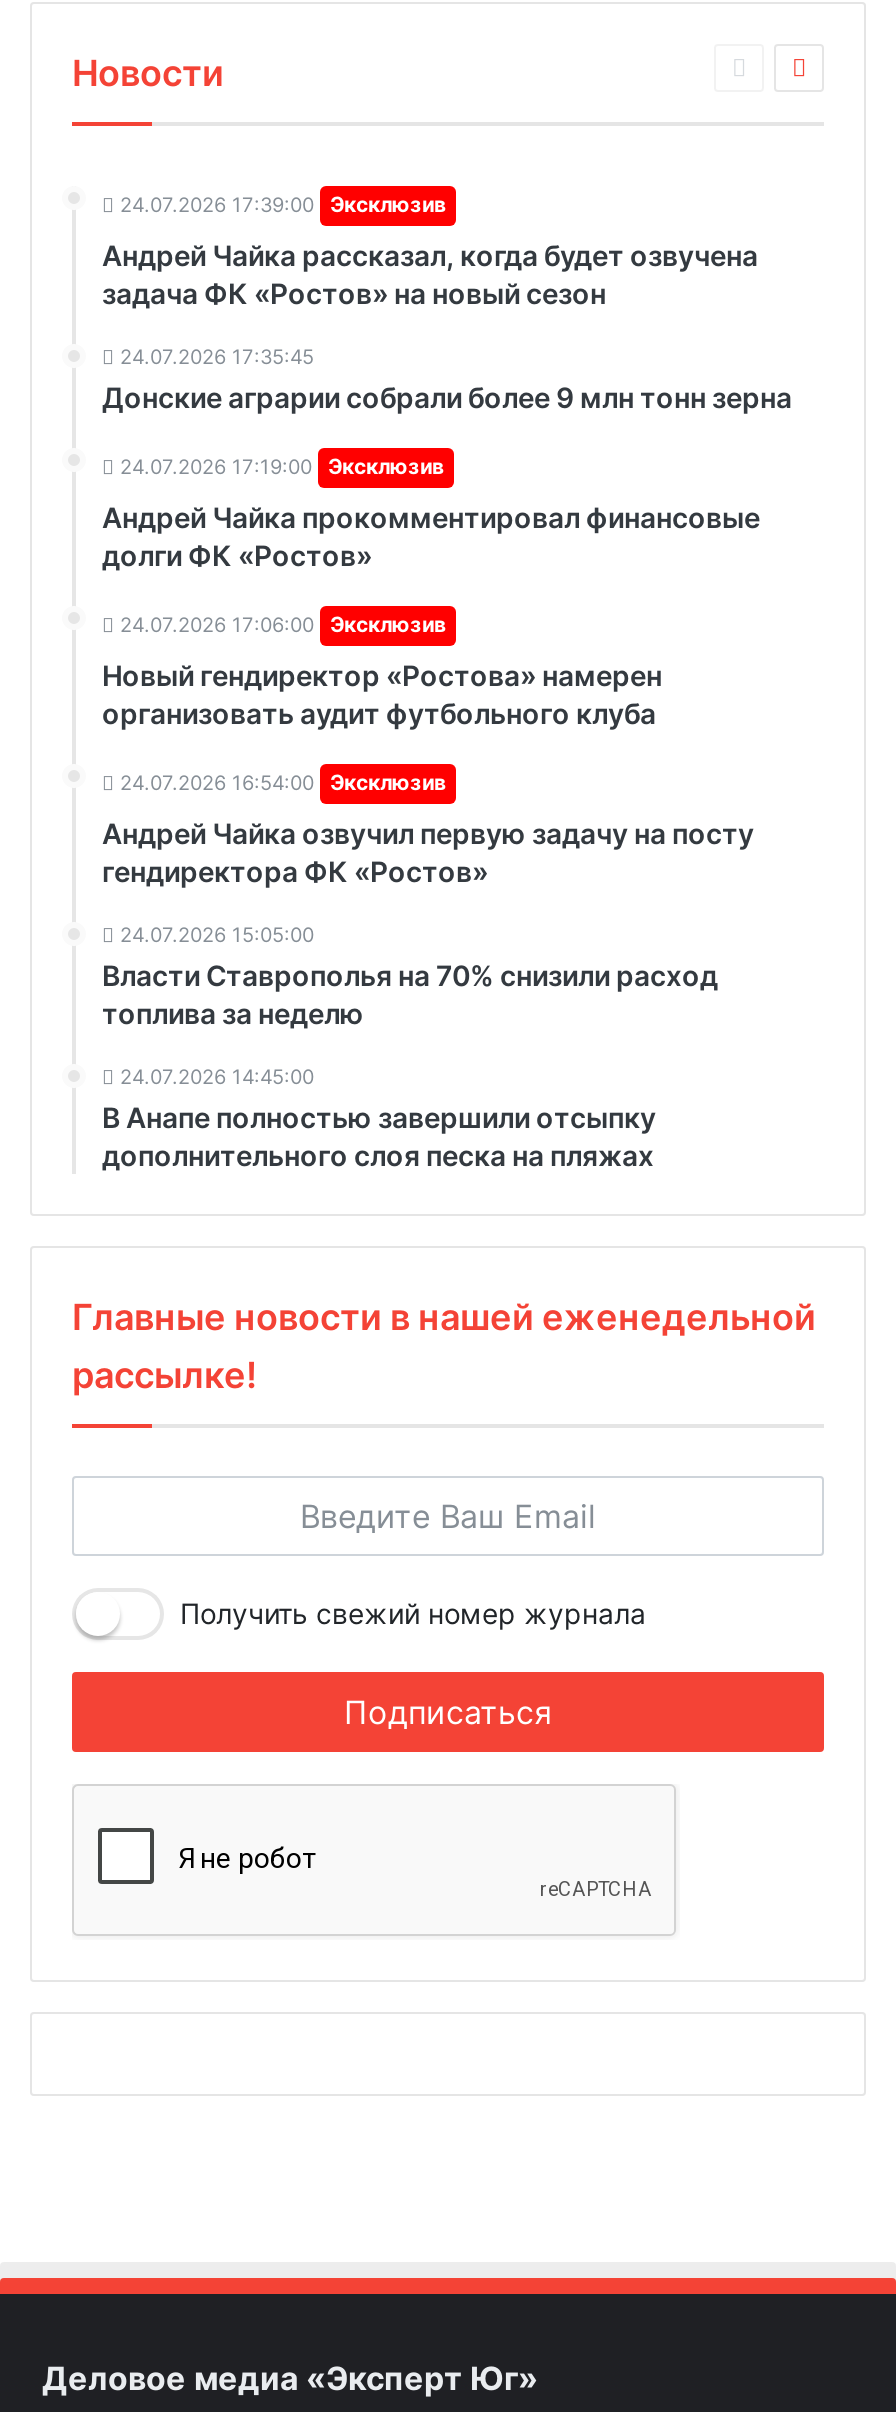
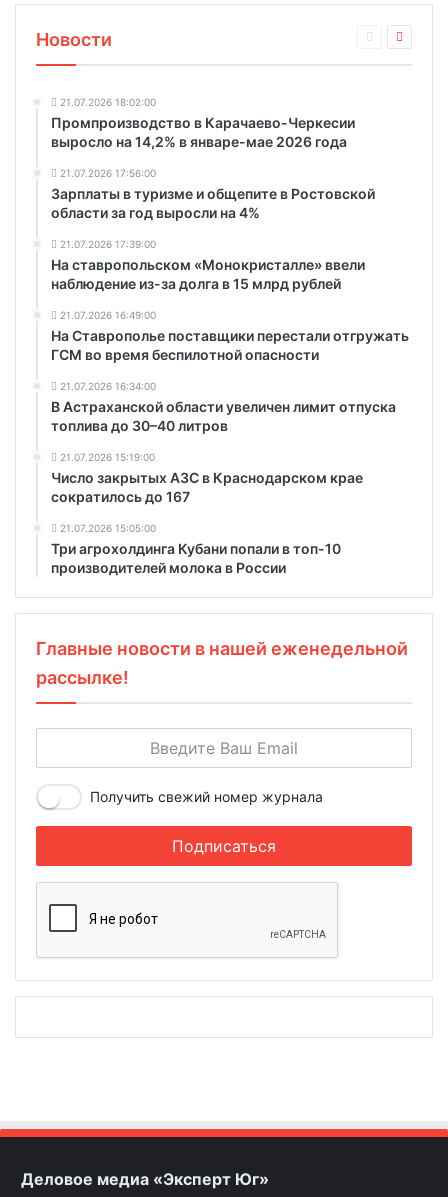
- 24.07.2026 17:39:00
- Эксклюзив
- Андрей Чайка рассказал, когда будет озвучена
- задача ФК «Ростов» на новый сезон
- 24.07.2026 17:35:45
- Донские аграрии собрали более 9 млн тонн зерна
- 24.07.2026 17:19:00
- Эксклюзив
- Андрей Чайка прокомментировал финансовые
- долги ФК «Ростов»
- 24.07.2026 17:06:00
- Эксклюзив
- Новый гендиректор «Ростова» намерен
- организовать аудит футбольного клуба
- 24.07.2026 16:54:00
- Эксклюзив
- Андрей Чайка озвучил первую задачу на посту
- гендиректора ФК «Ростов»
- 24.07.2026 15:05:00
- Власти Ставрополья на 70% снизили расход
- топлива за неделю
- 24.07.2026 14:45:00
- В Анапе полностью завершили отсыпку
- дополнительного слоя песка на пляжах
+ 21.07.2026 18:02:00
+ Промпроизводство в Карачаево-Черкесии
+ выросло на 14,2% в январе-мае 2026 года
+ 21.07.2026 17:56:00
+ Зарплаты в туризме и общепите в Ростовской
+ области за год выросли на 4%
+ 21.07.2026 17:39:00
+ На ставропольском «Монокристалле» ввели
+ наблюдение из-за долга в 15 млрд рублей
+ 21.07.2026 16:49:00
+ На Ставрополье поставщики перестали отгружать
+ ГСМ во время беспилотной опасности
+ 21.07.2026 16:34:00
+ В Астраханской области увеличен лимит отпуска
+ топлива до 30–40 литров
+ 21.07.2026 15:19:00
+ Число закрытых АЗС в Краснодарском крае
+ сократилось до 167
+ 21.07.2026 15:05:00
+ Три агрохолдинга Кубани попали в топ-10
+ производителей молока в России
